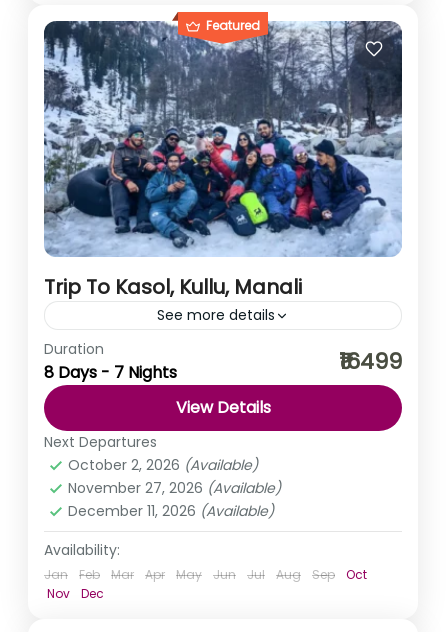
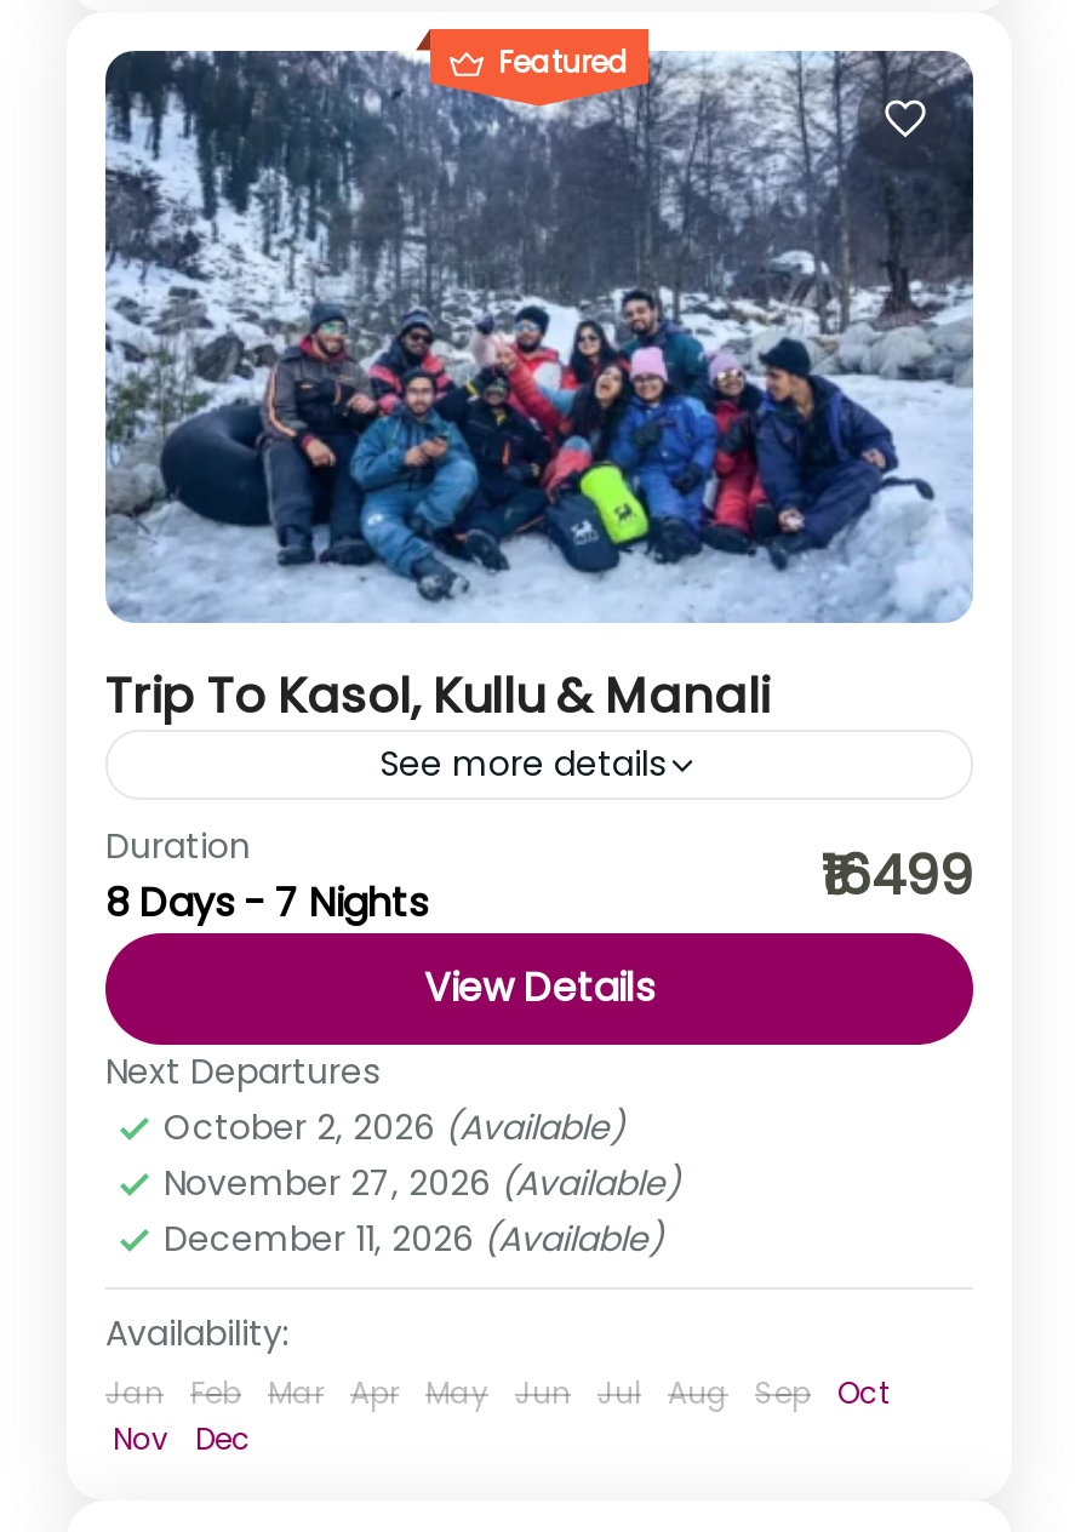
- Trip To Kasol, Kullu, Manali
+ Trip To Kasol, Kullu & Manali
